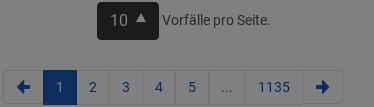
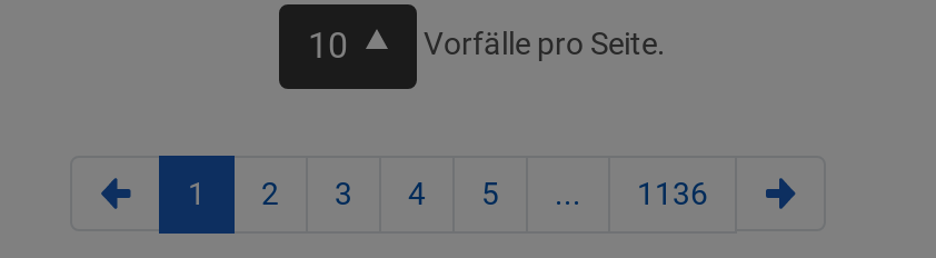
- 1135
+ 1136
